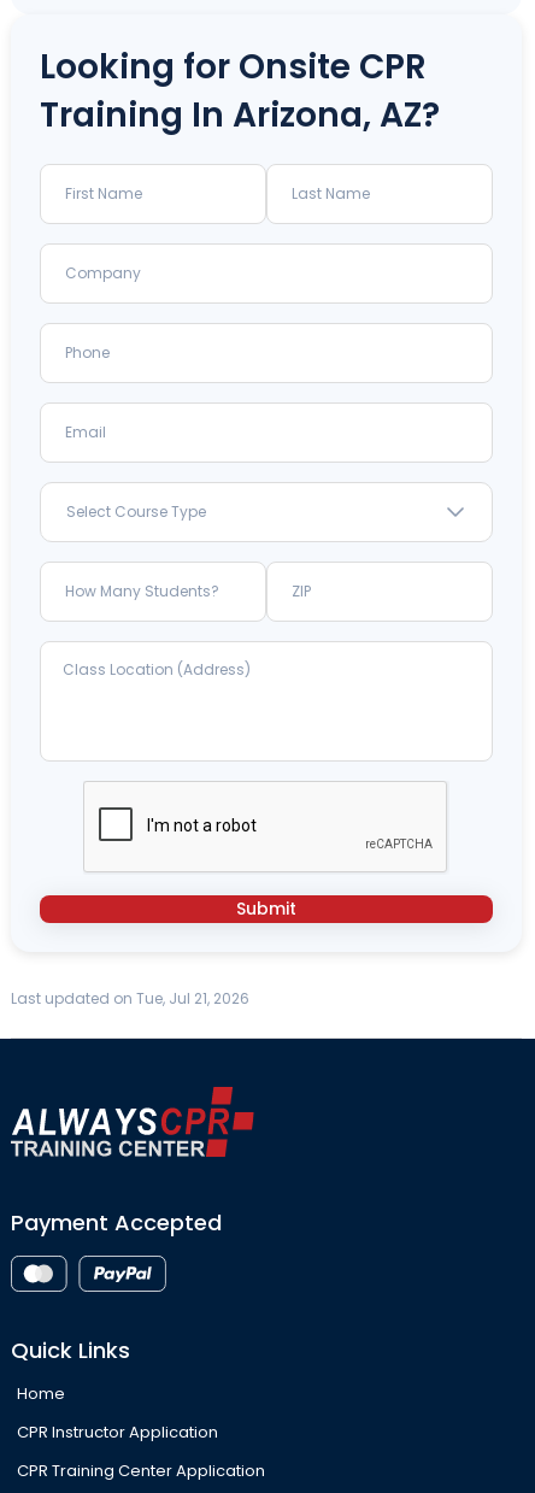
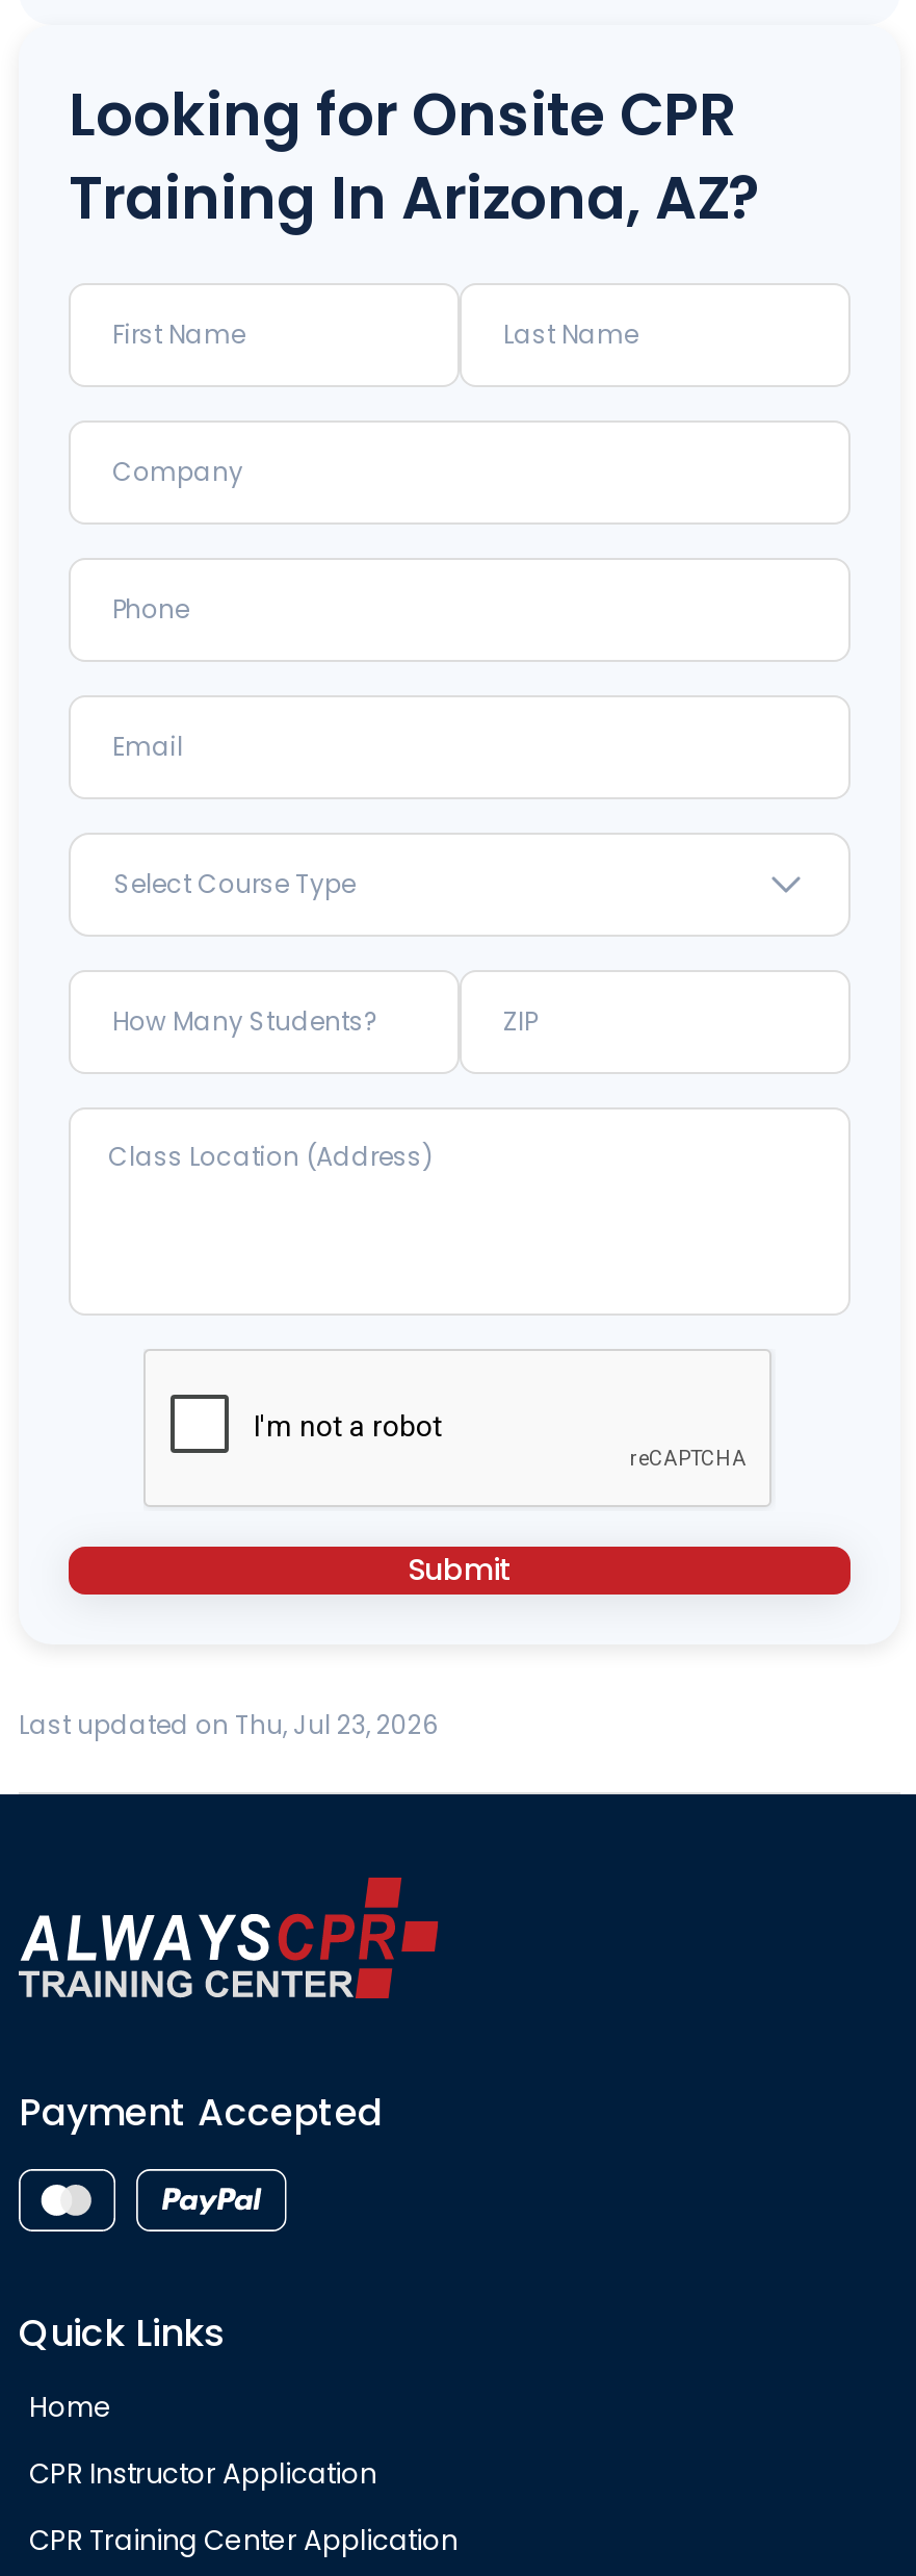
- Last updated on Tue, Jul 21, 2026
+ Last updated on Thu, Jul 23, 2026
